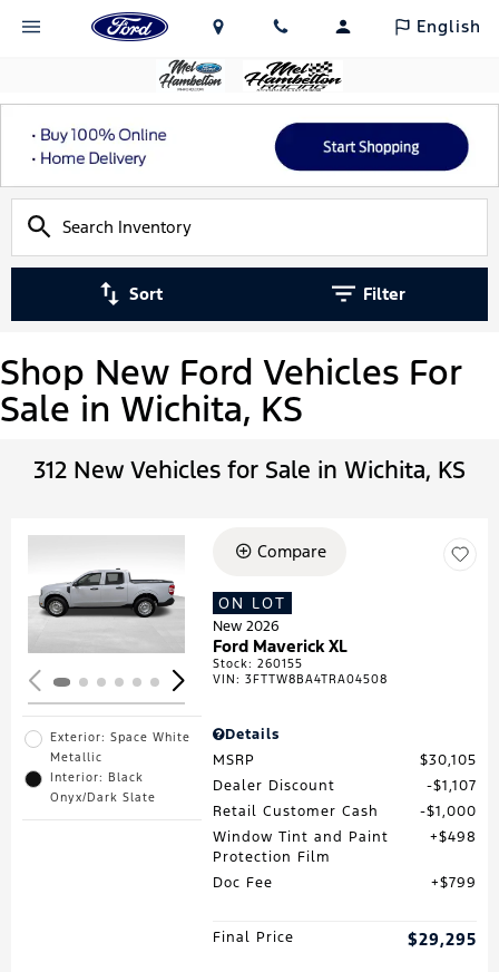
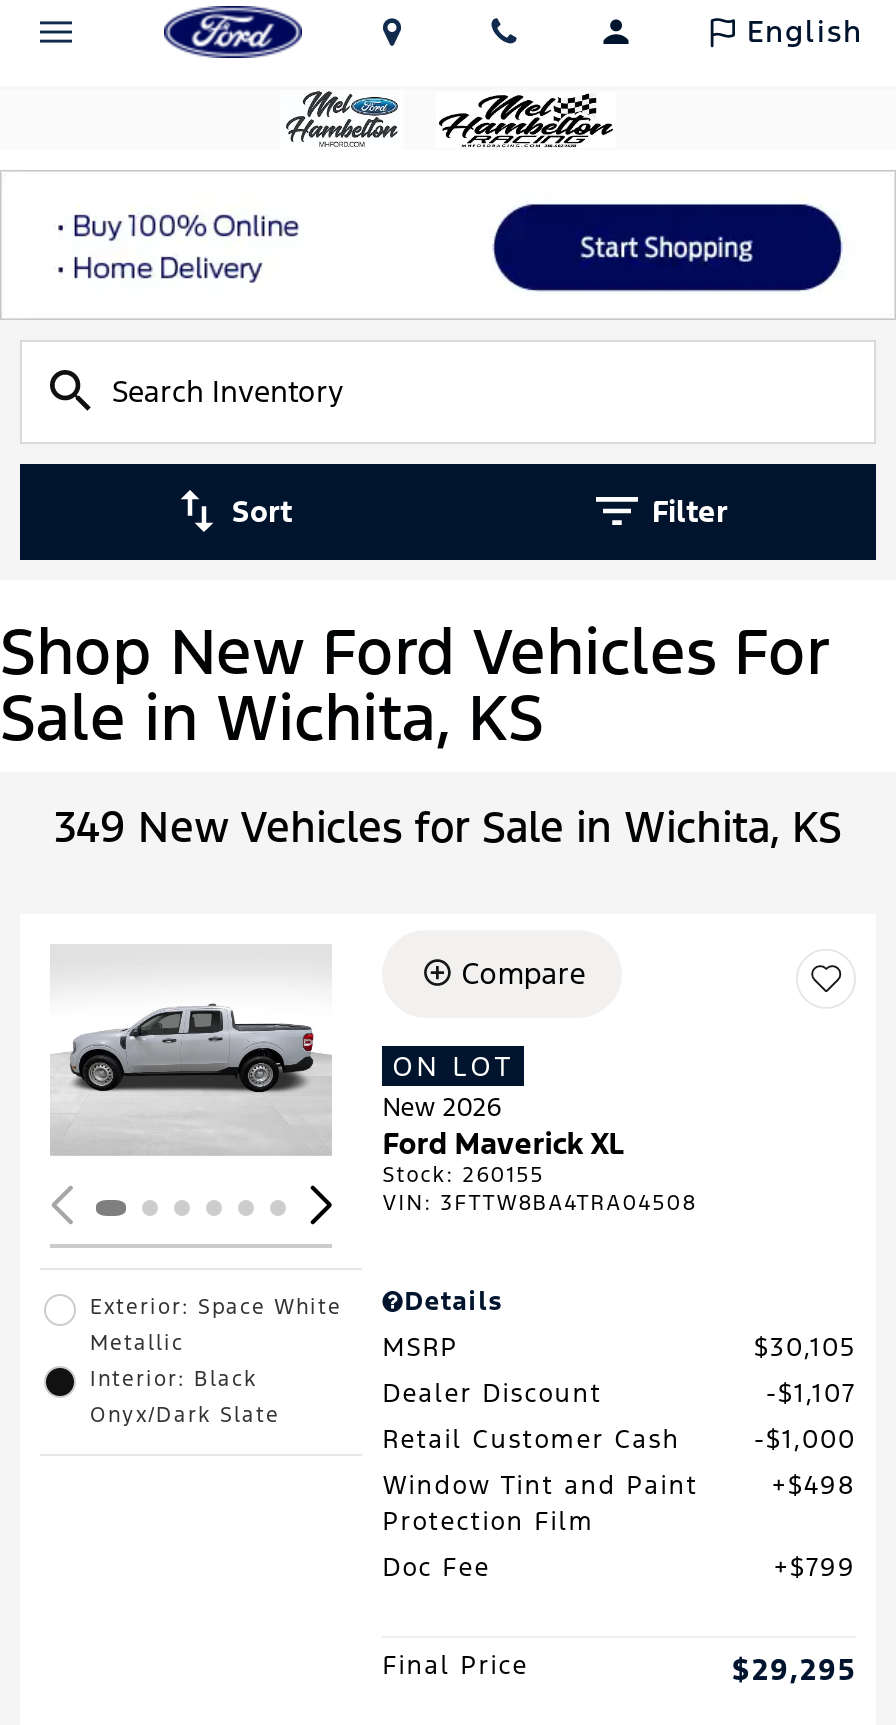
- 312 New Vehicles for Sale in Wichita, KS
+ 349 New Vehicles for Sale in Wichita, KS
